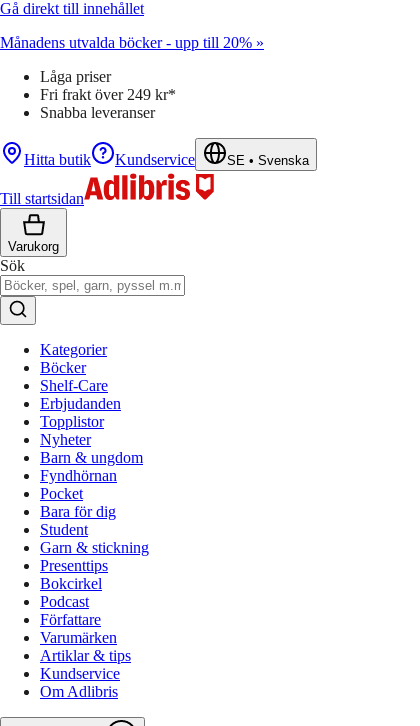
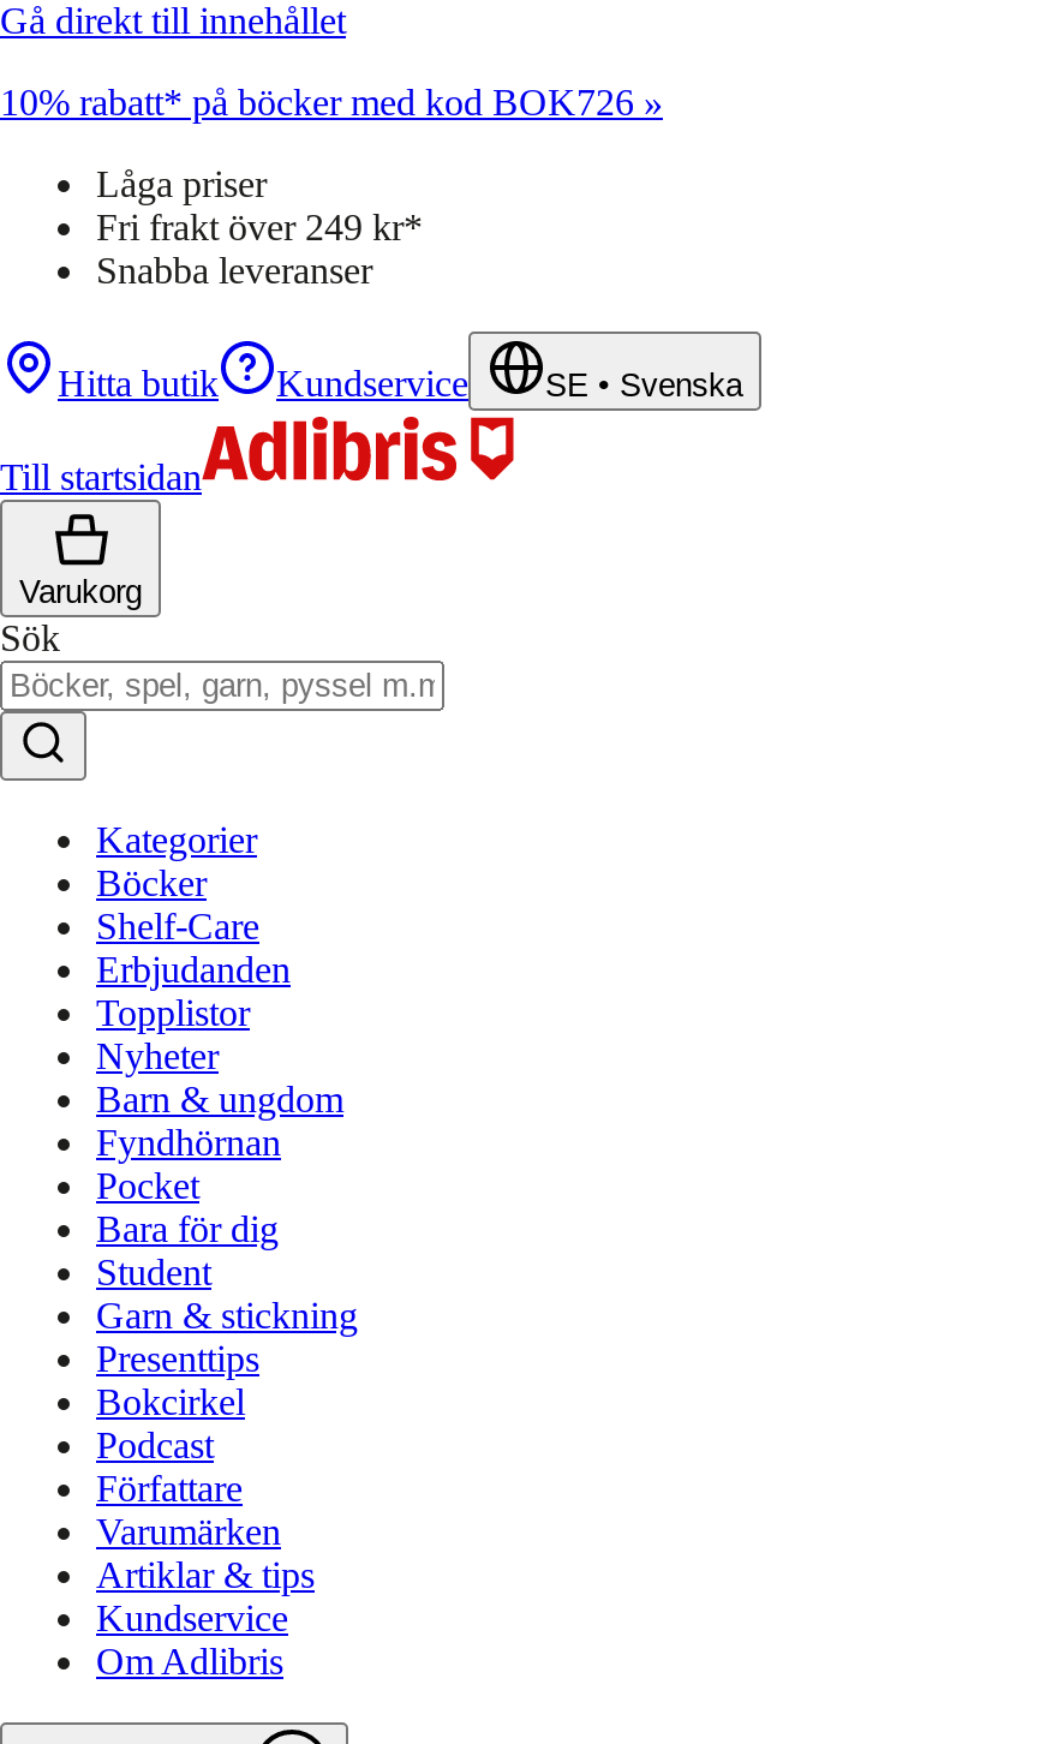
- Månadens utvalda böcker - upp till 20% »
+ 10% rabatt* på böcker med kod BOK726 »
